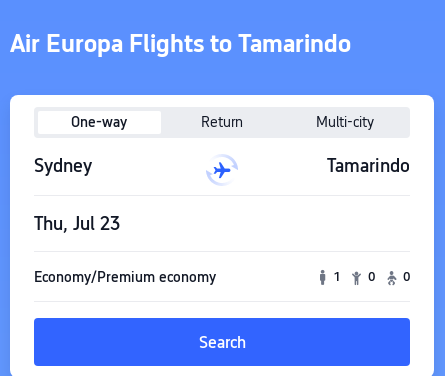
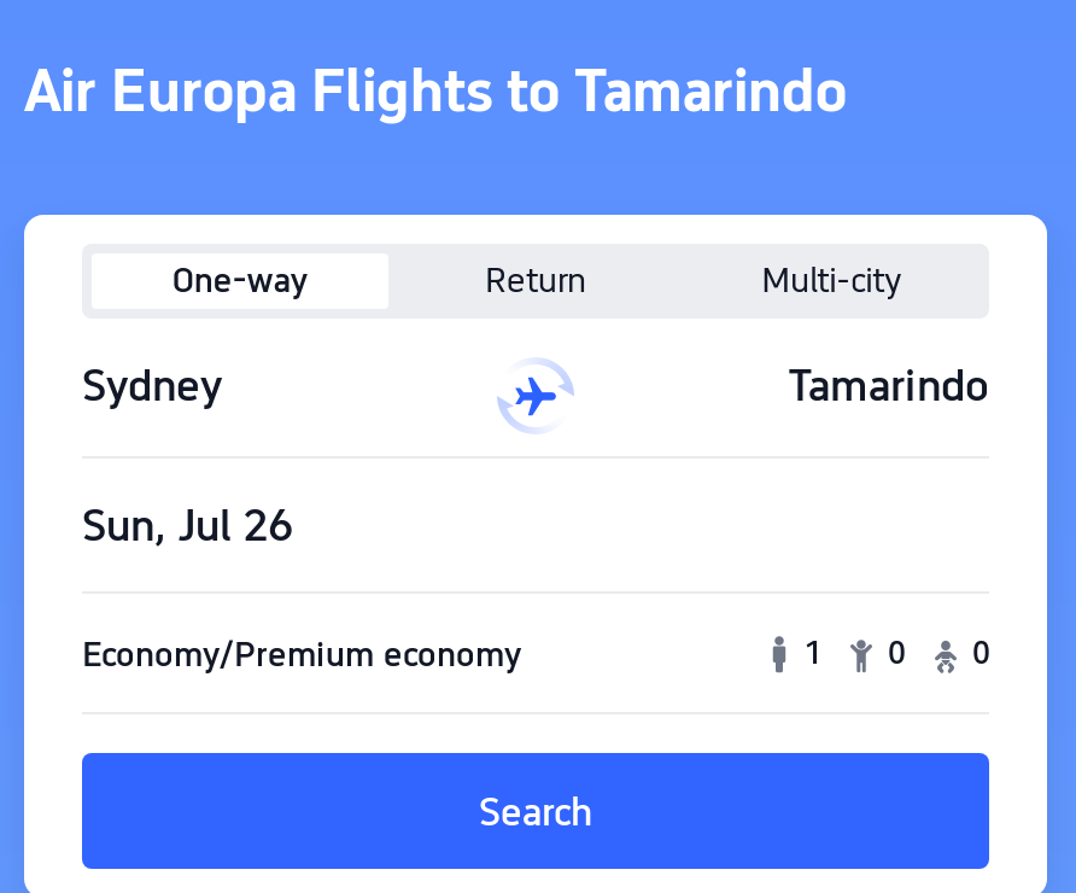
- Thu, Jul 23
+ Sun, Jul 26
